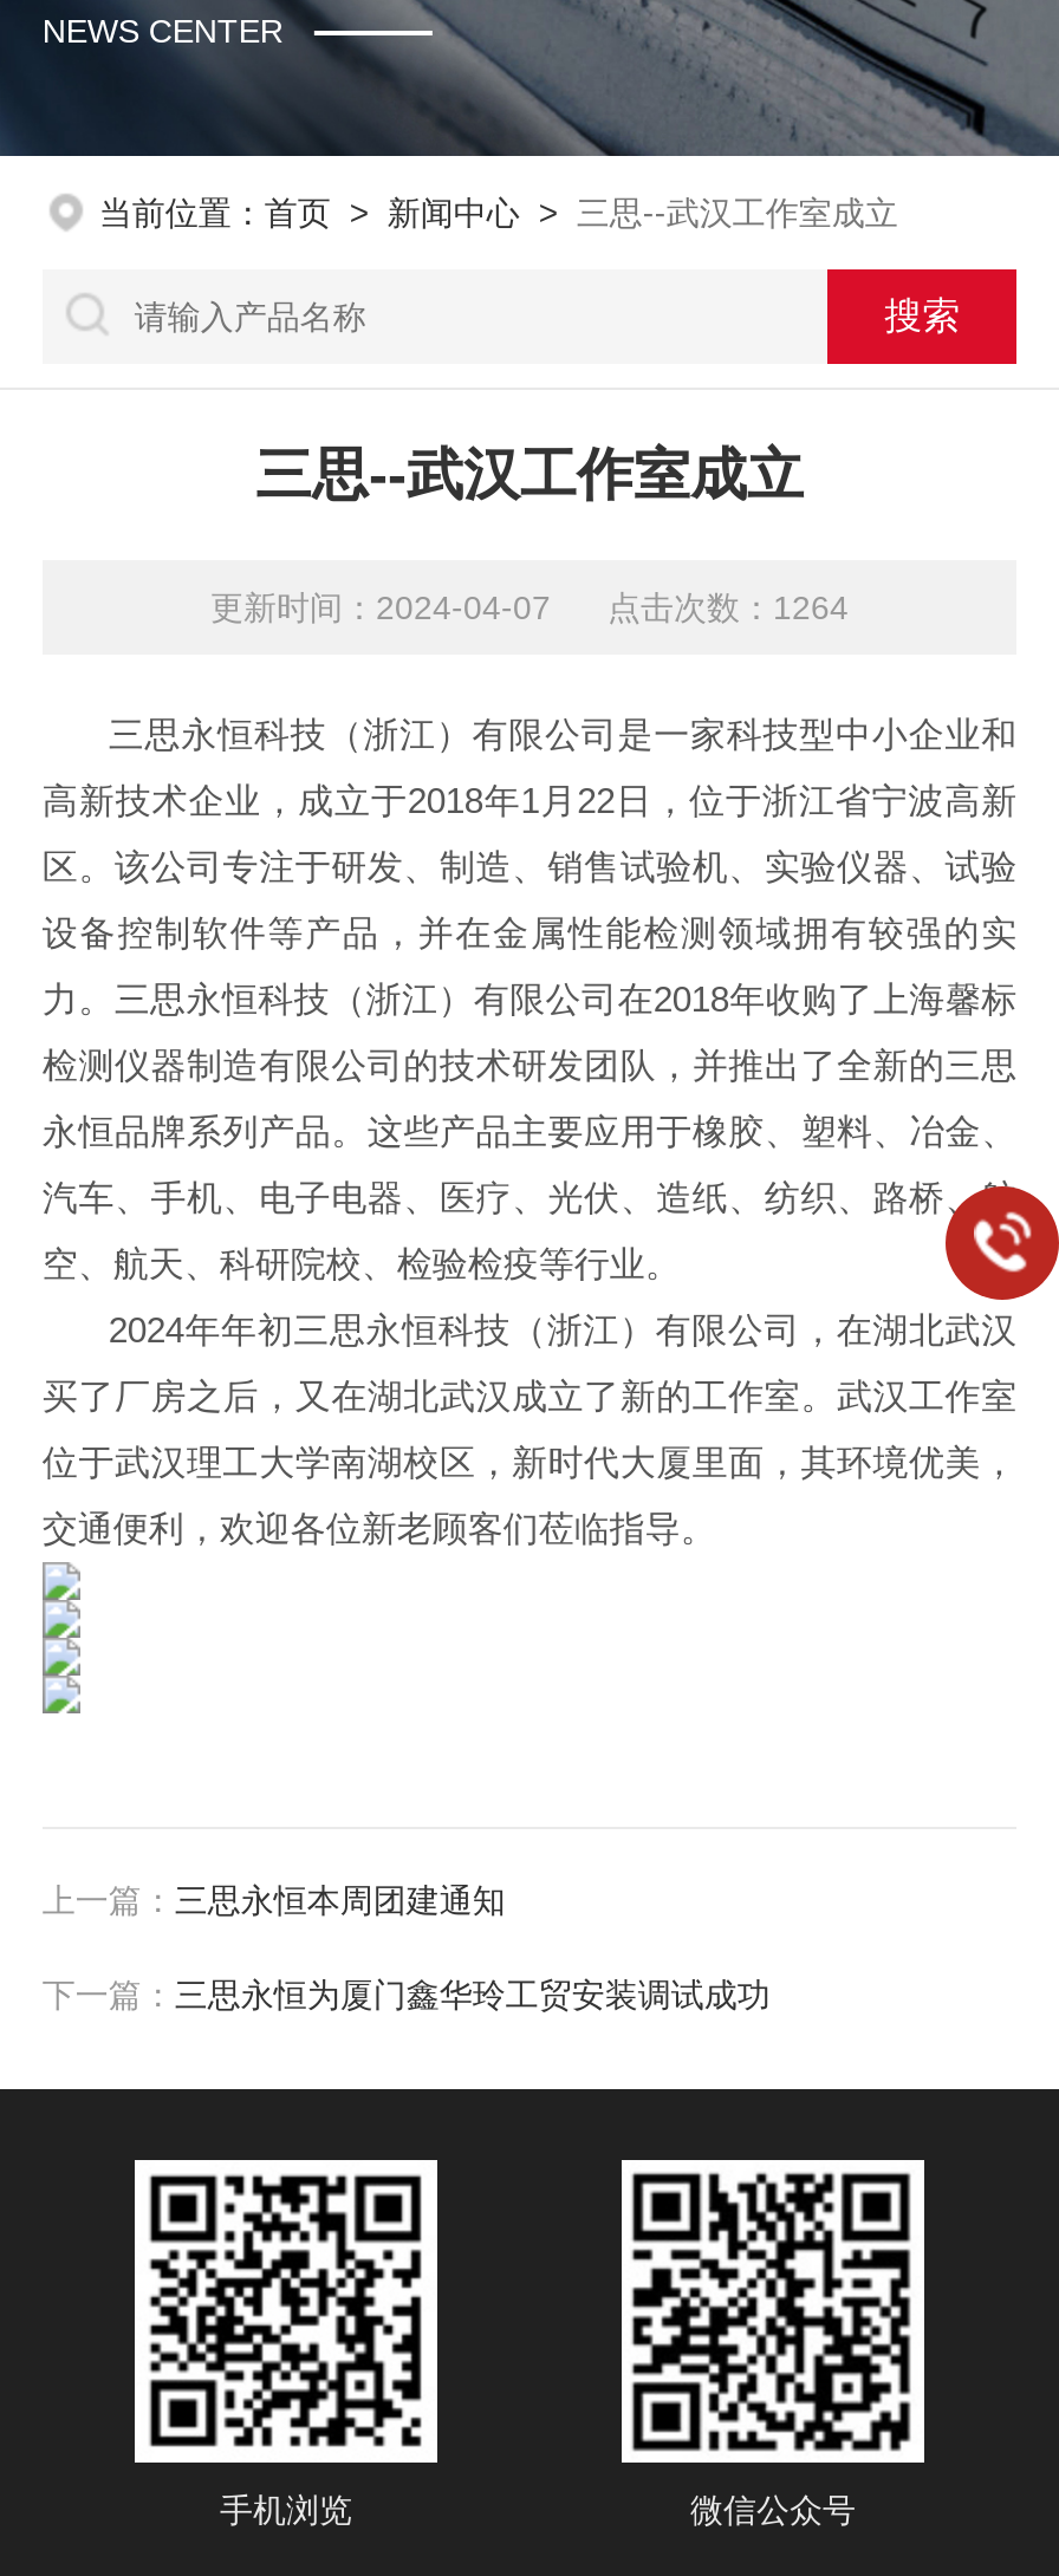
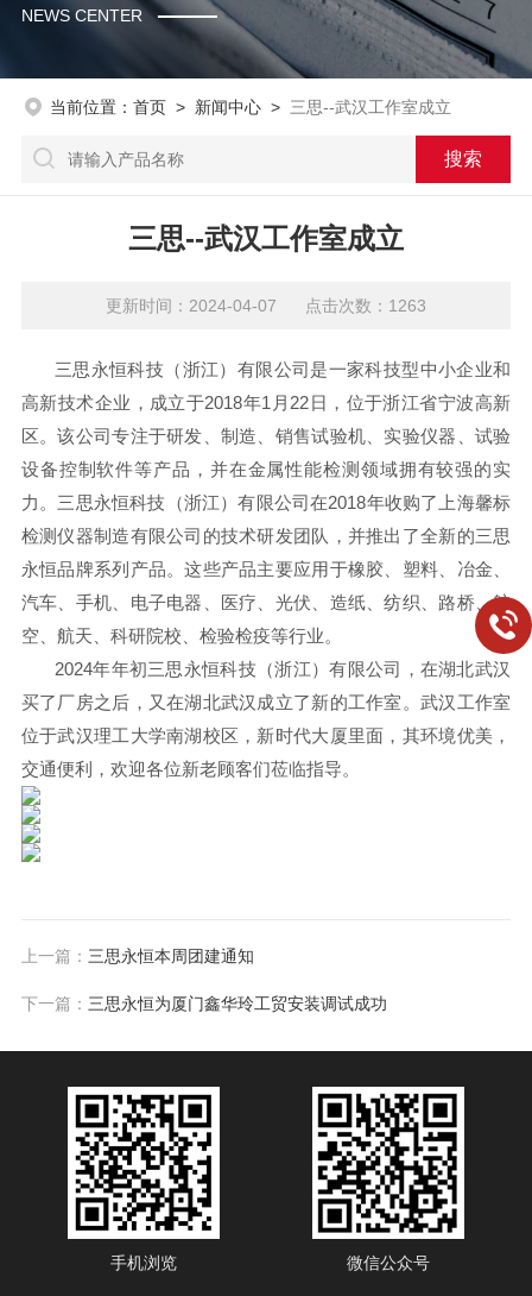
- 更新时间：2024-04-07 点击次数：1264
+ 更新时间：2024-04-07 点击次数：1263
